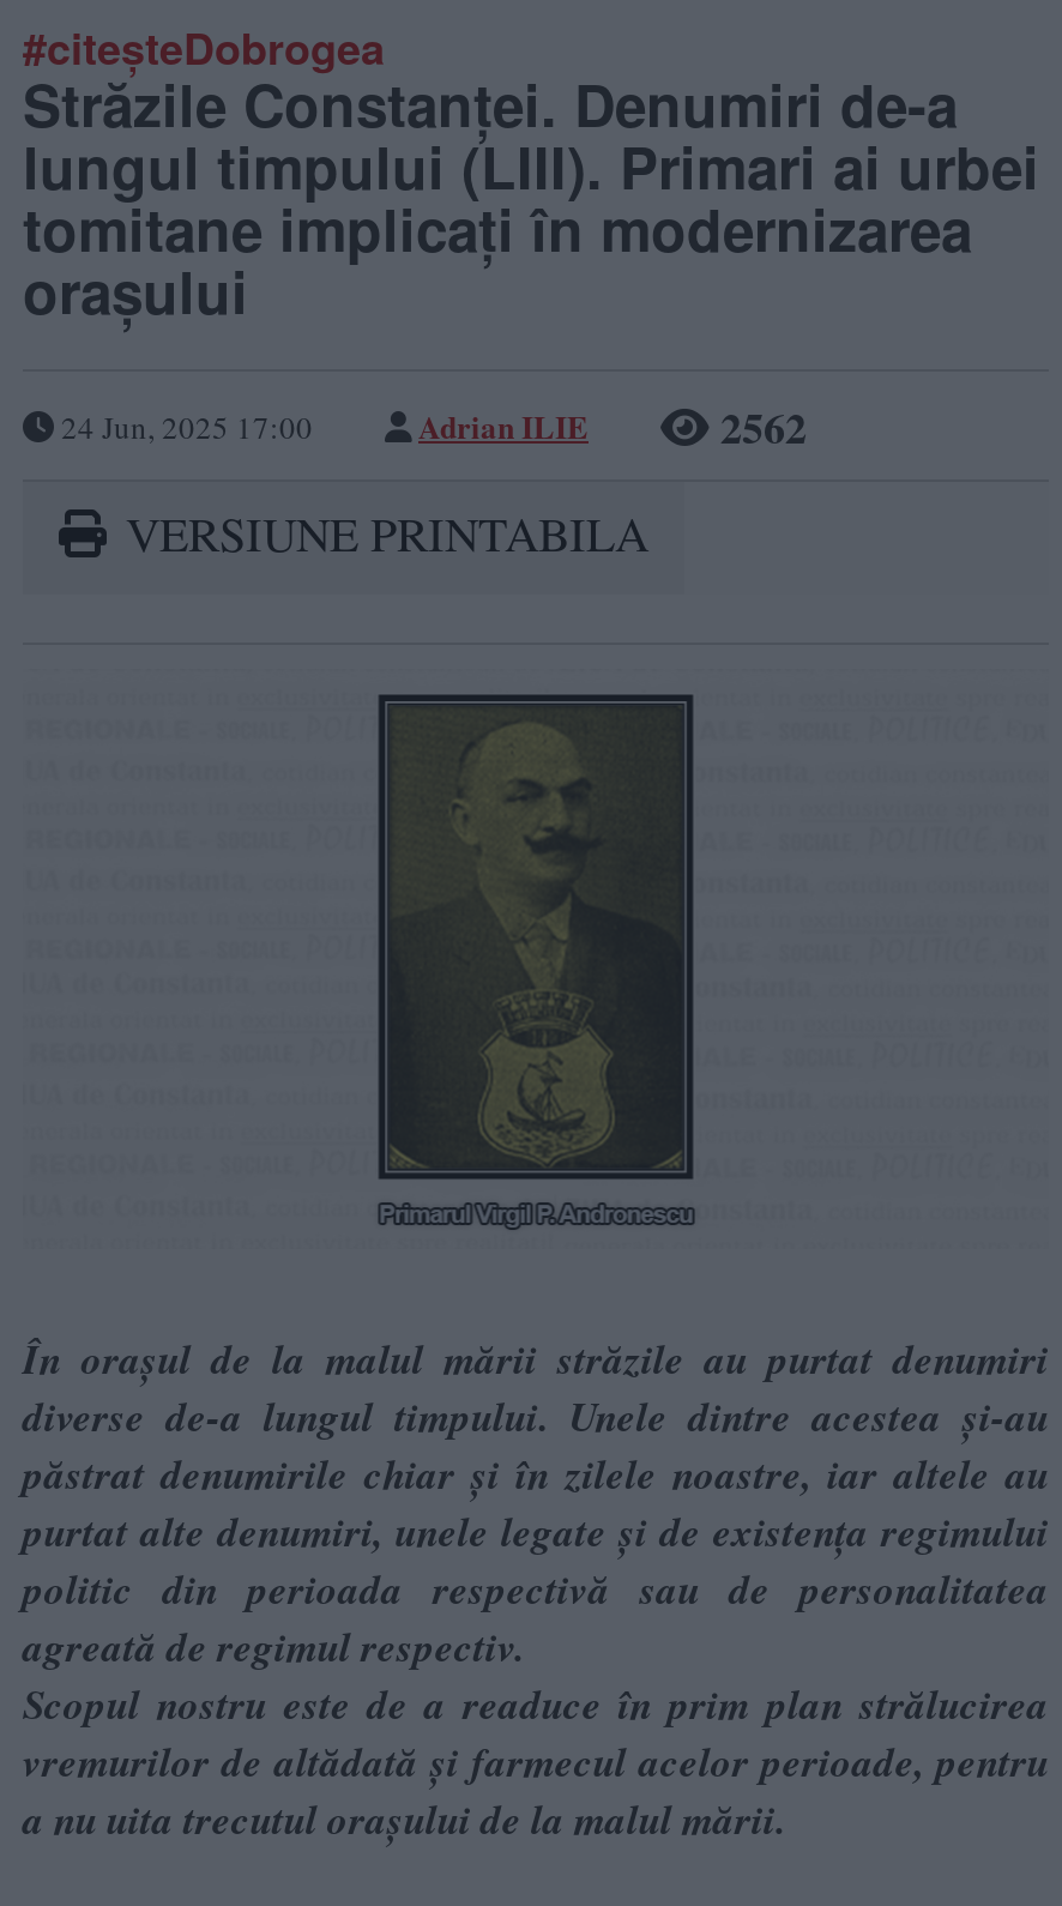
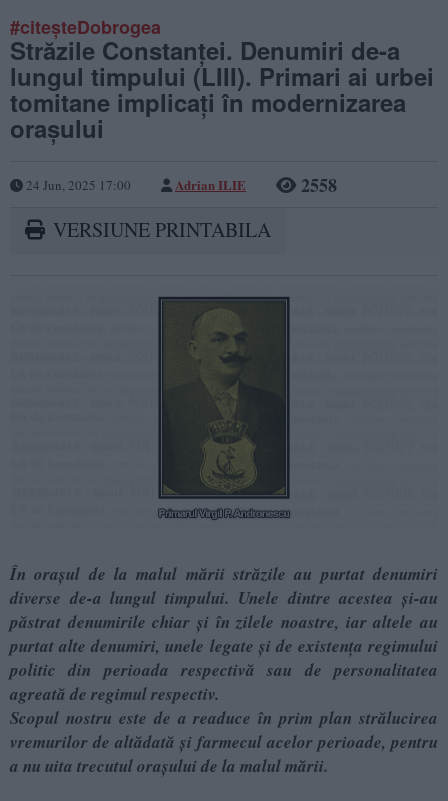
- 2562
+ 2558
